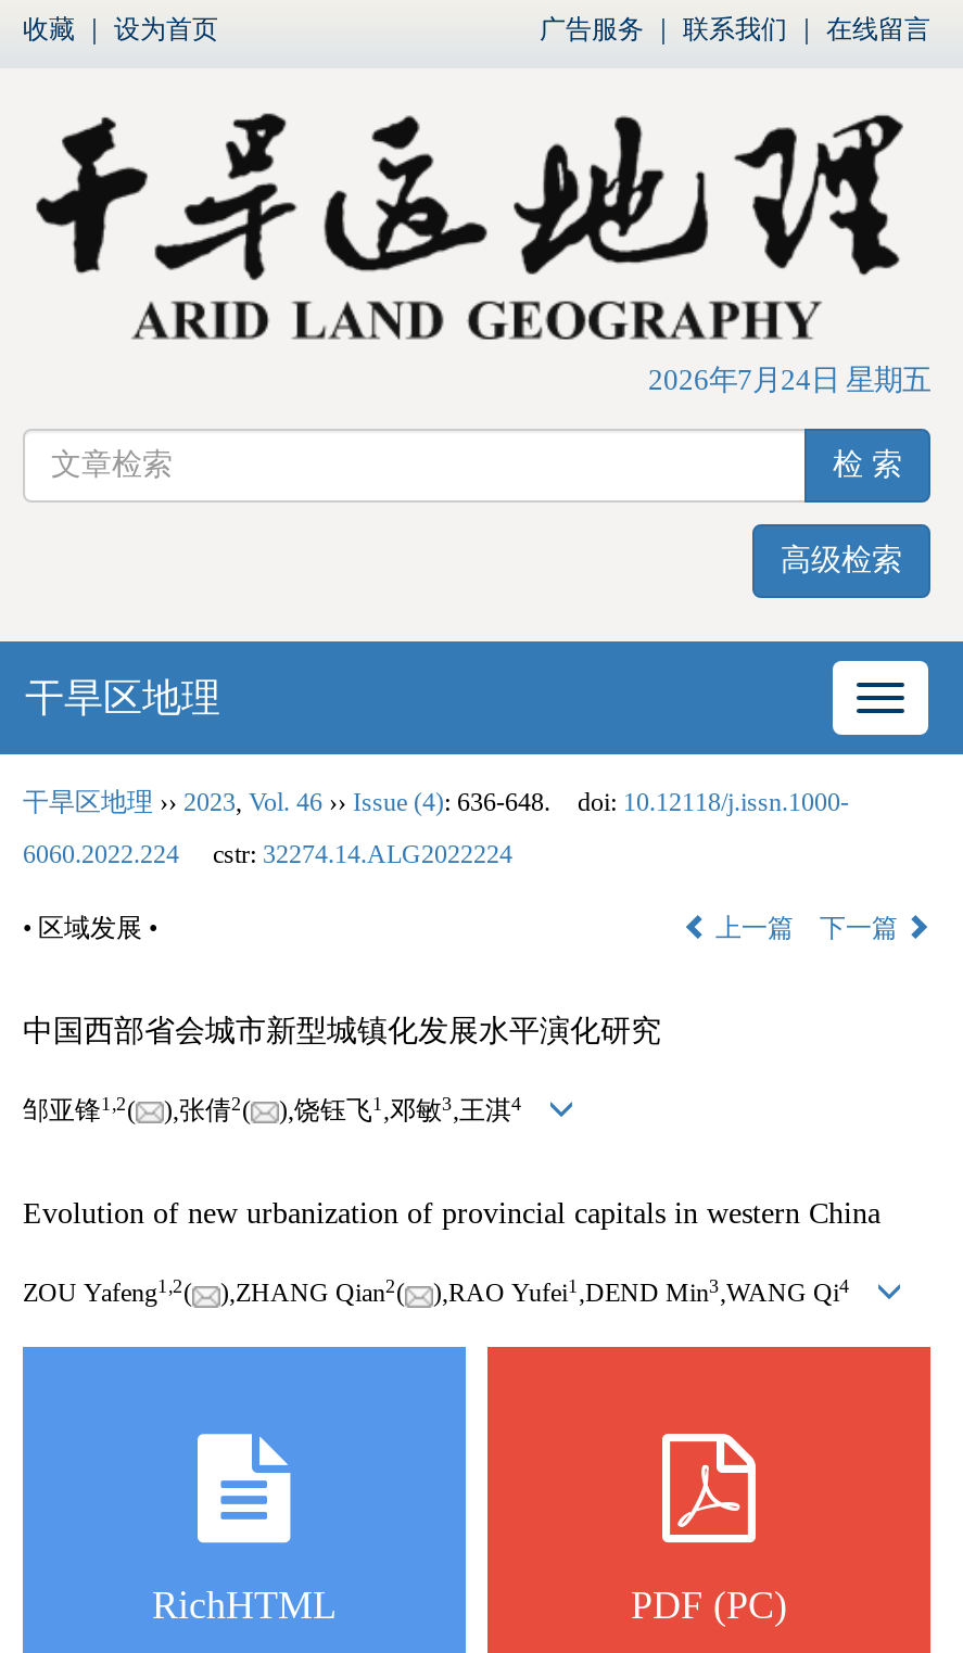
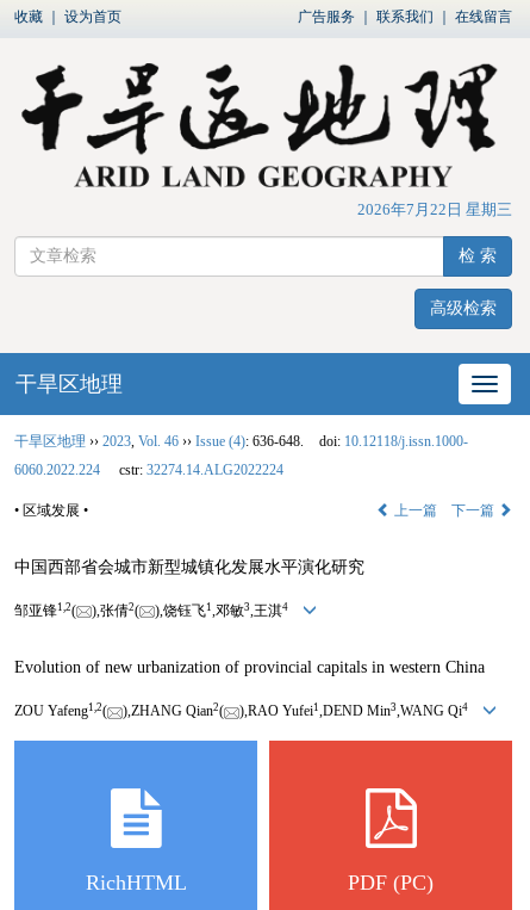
- 2026年7月24日 星期五
+ 2026年7月22日 星期三
